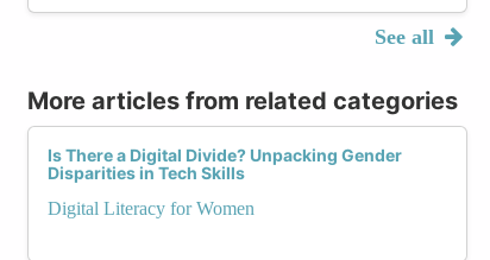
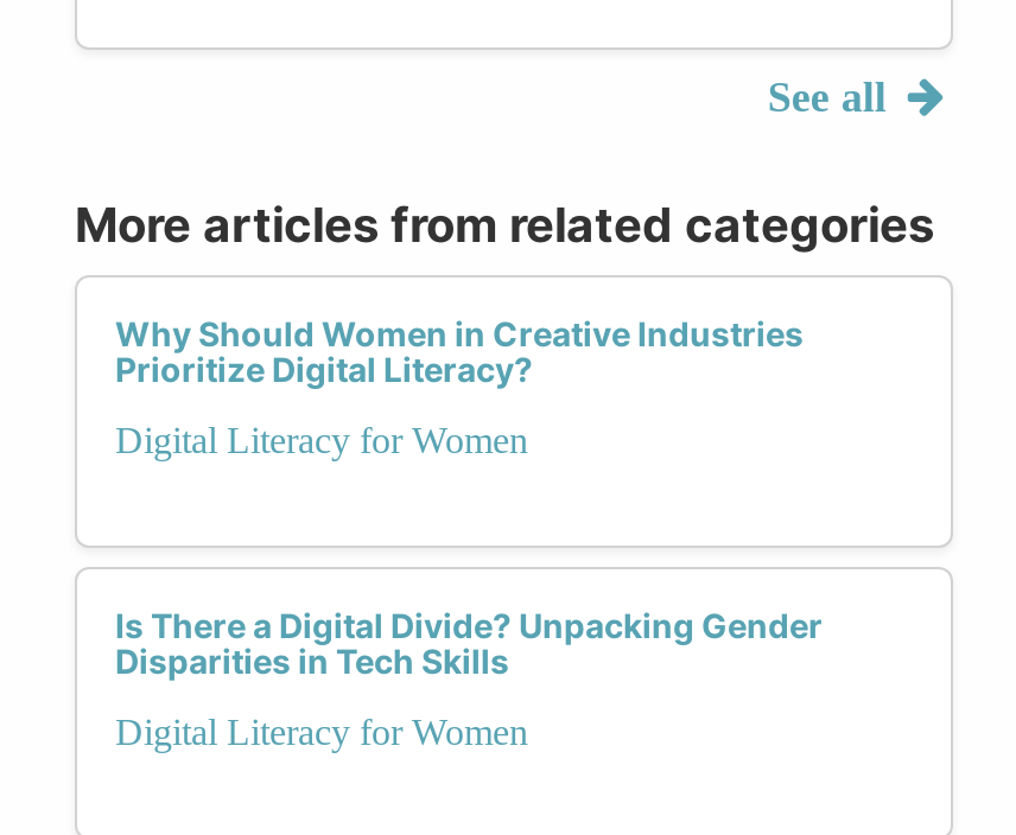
+ Why Should Women in Creative Industries
+ Prioritize Digital Literacy?
+ Digital Literacy for Women
